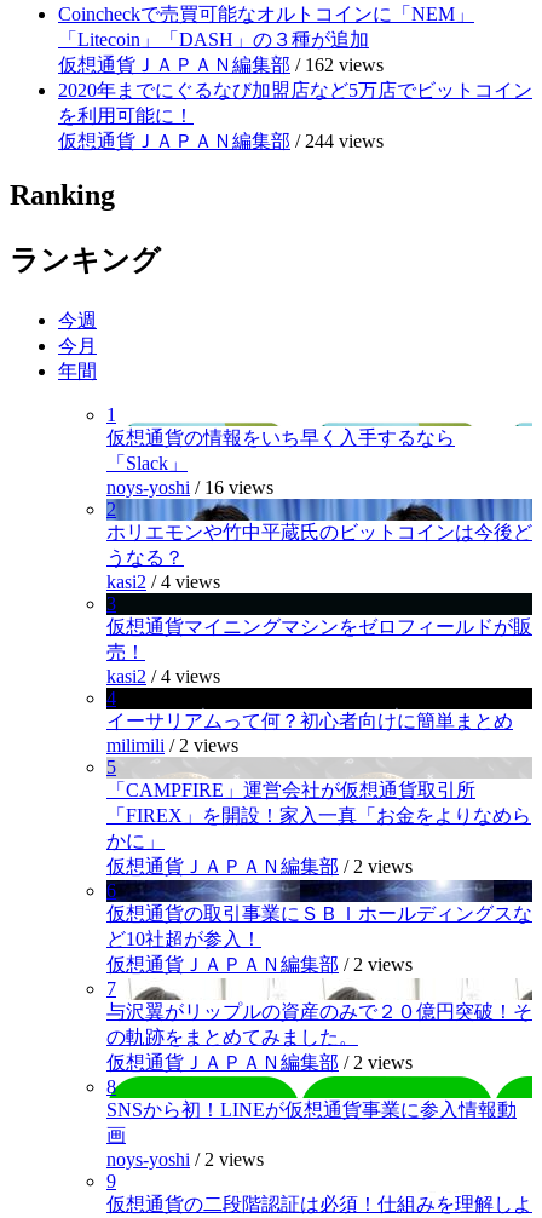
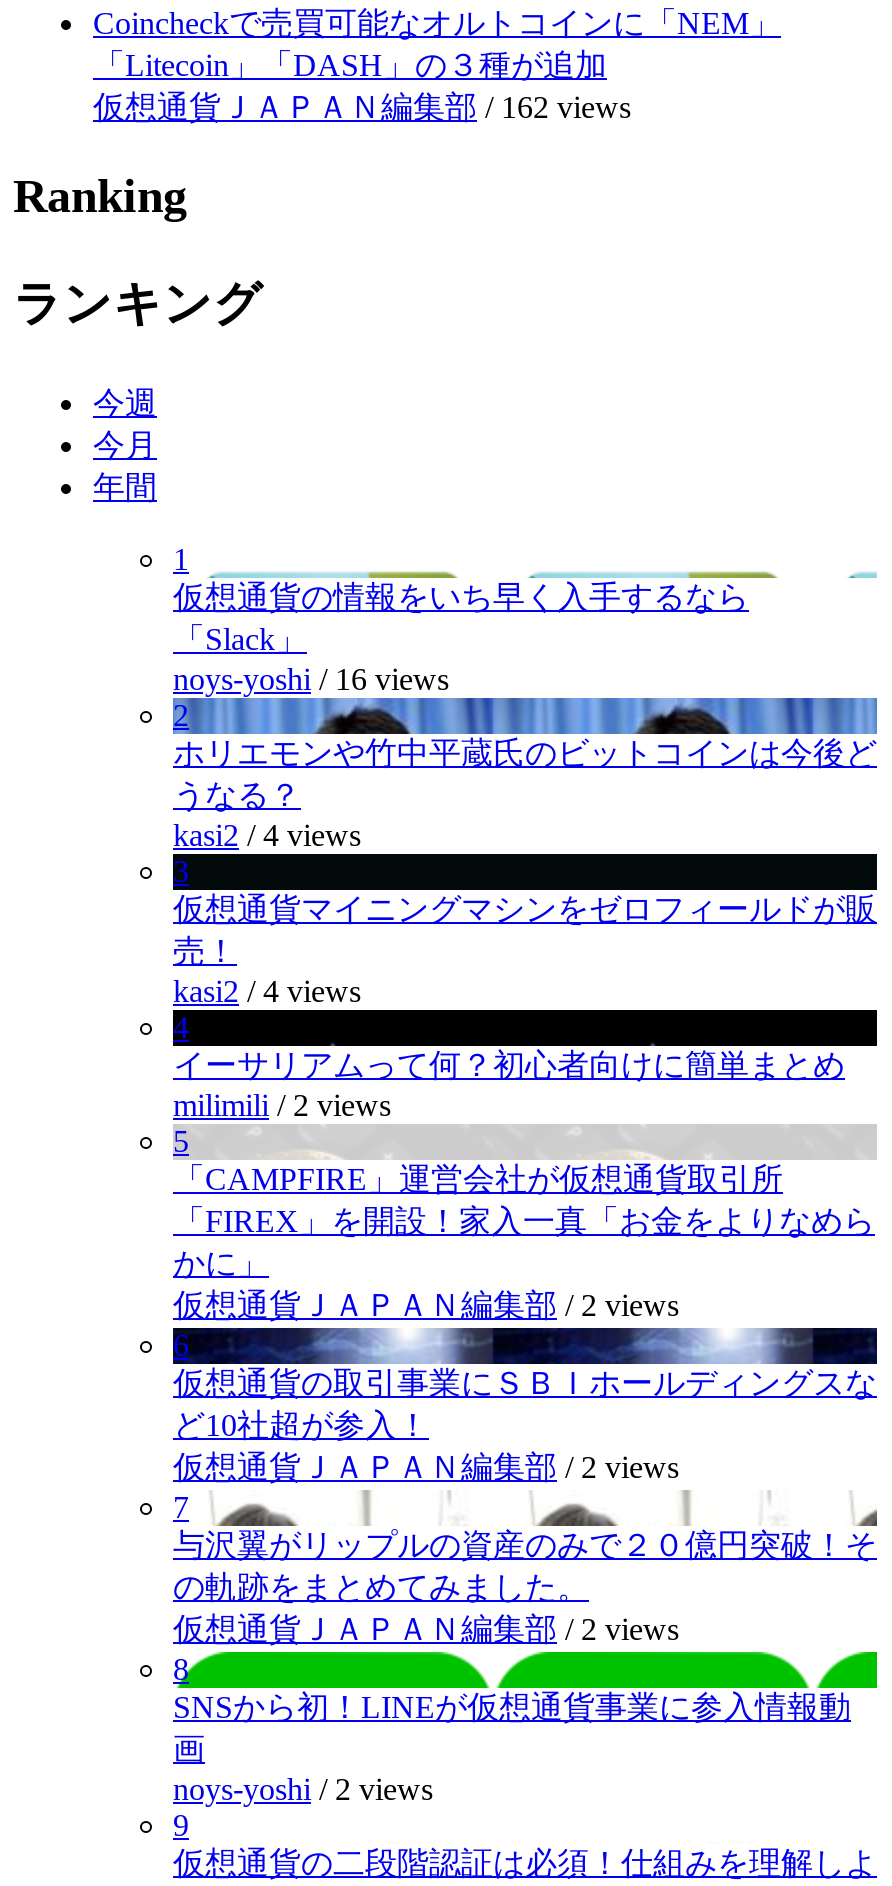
- 2020年までにぐるなび加盟店など5万店でビットコイン
- を利用可能に！
- 仮想通貨ＪＡＰＡＮ編集部/ 244 views
